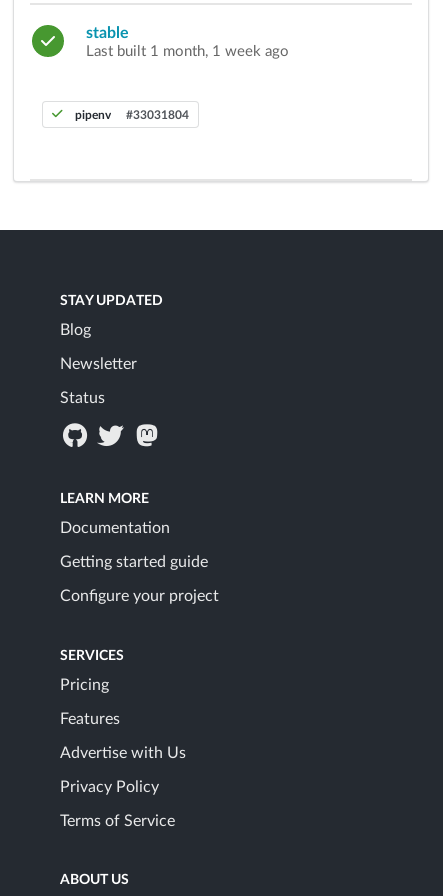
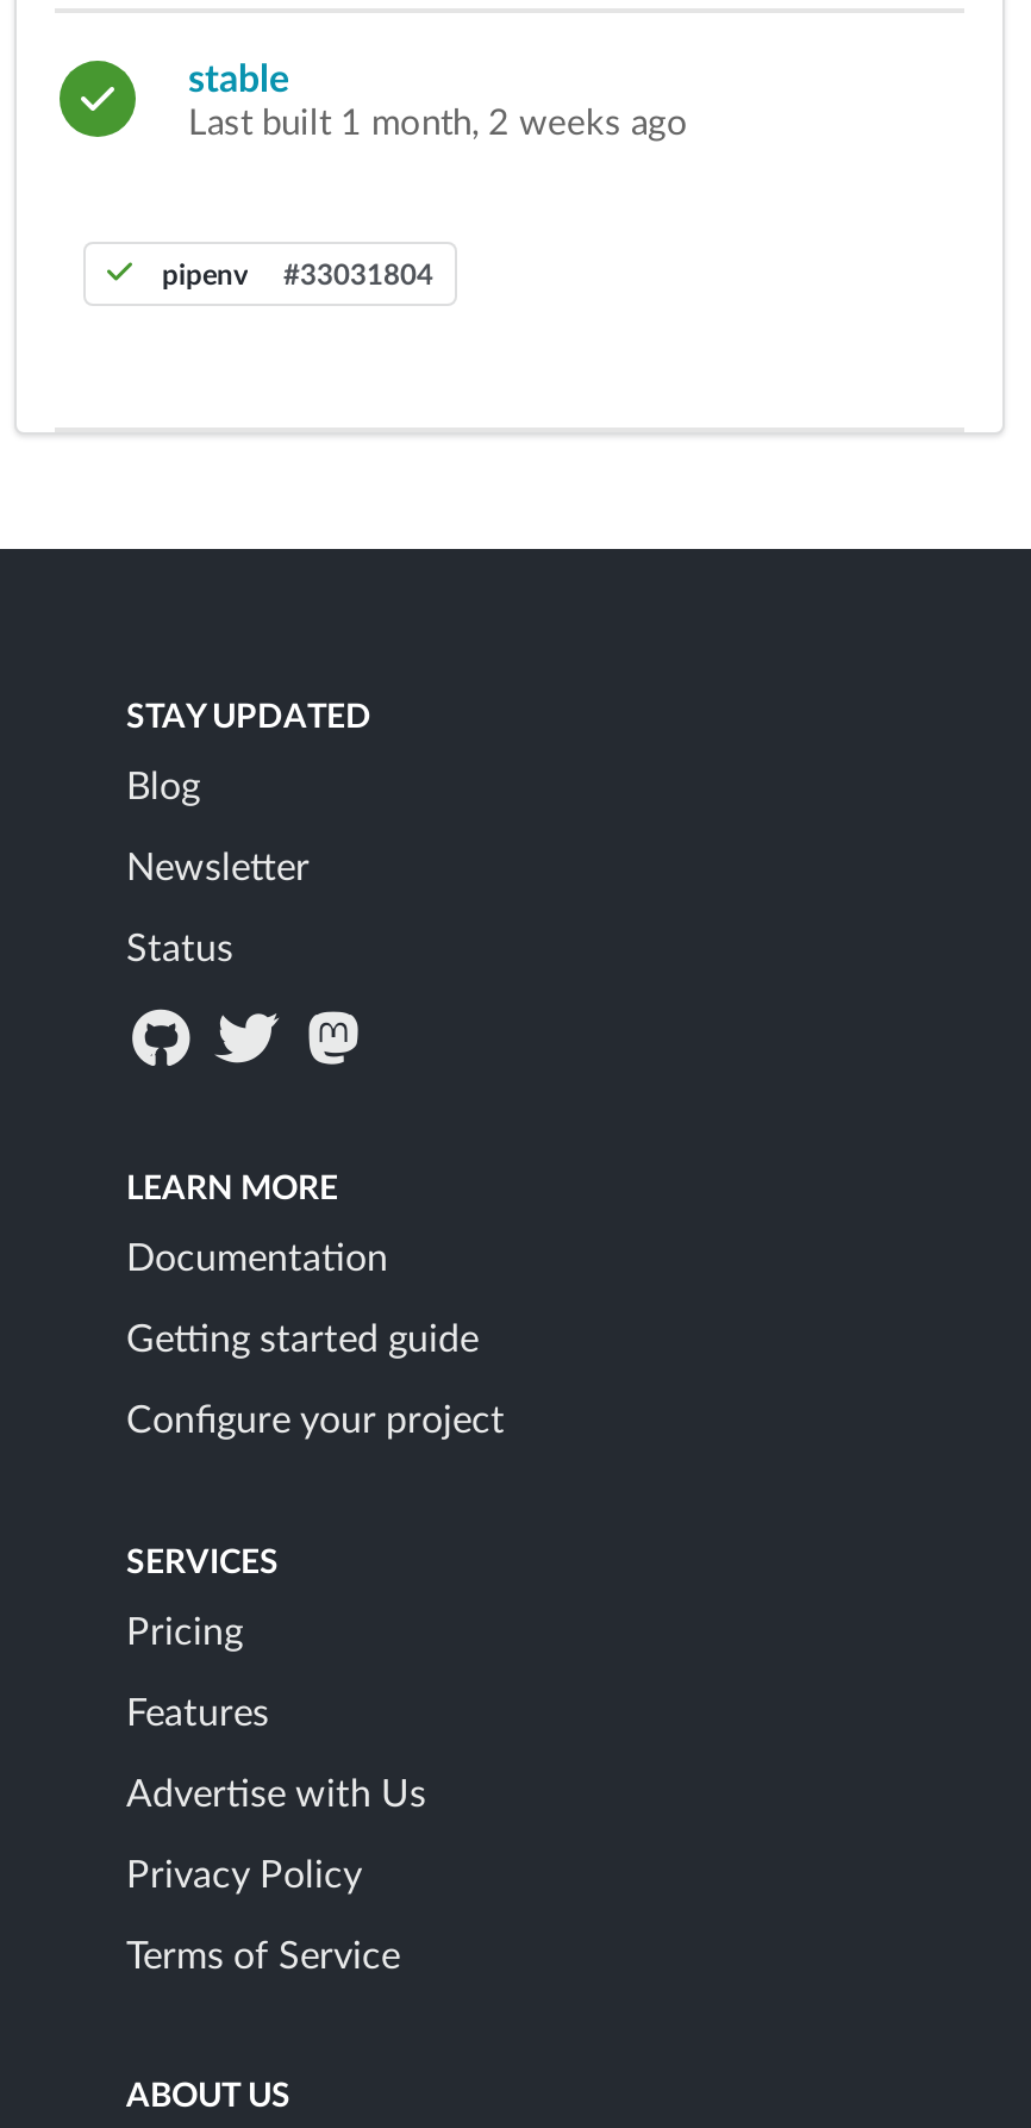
- Last built 1 month, 1 week ago
+ Last built 1 month, 2 weeks ago
